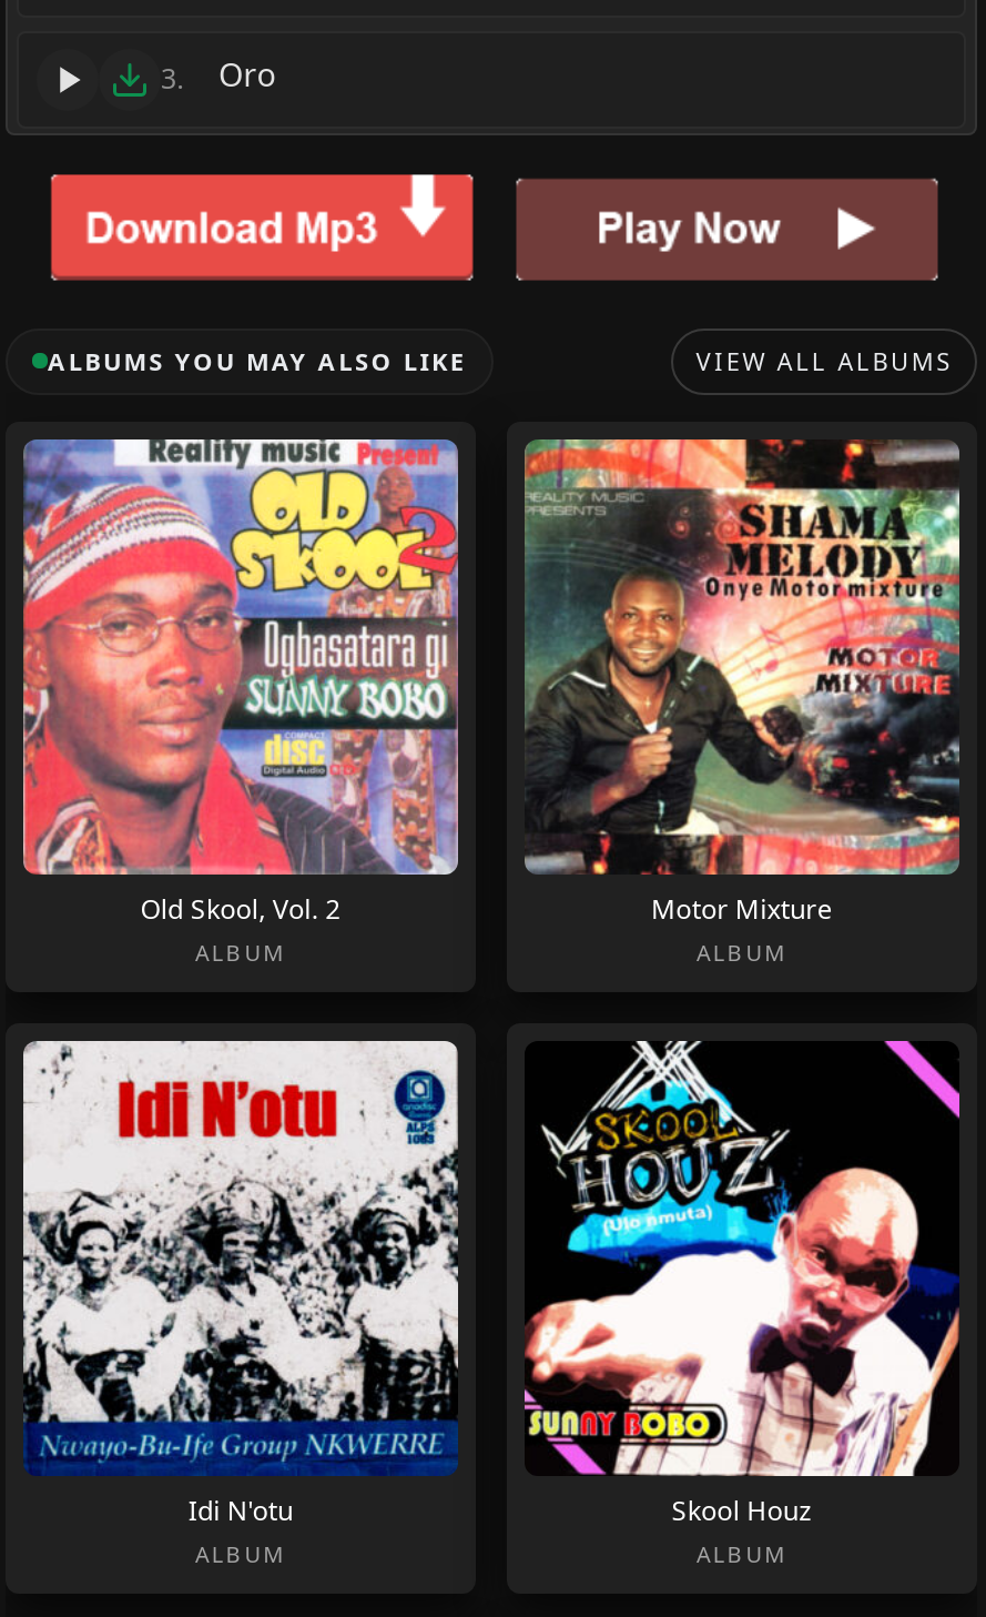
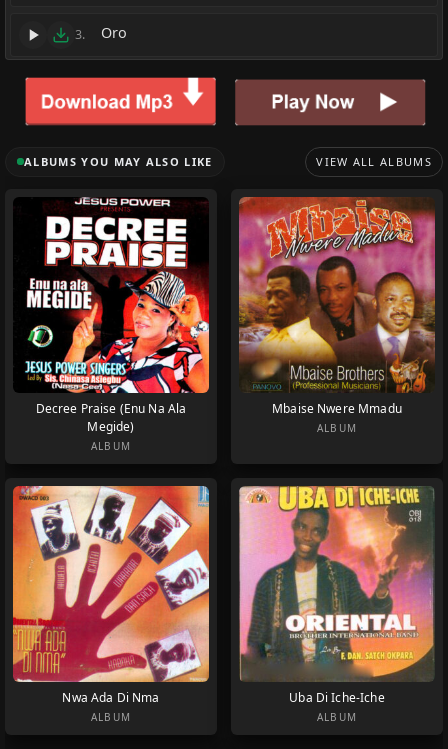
- [image]
- Old Skool, Vol. 2
+ [image]
+ Decree Praise (Enu Na Ala
+ Megide)

- [image]
- Motor Mixture
+ [image]
+ Mbaise Nwere Mmadu

- [image]
- Idi N'otu
+ [image]
+ Nwa Ada Di Nma

- [image]
- Skool Houz
+ [image]
+ Uba Di Iche-Iche
